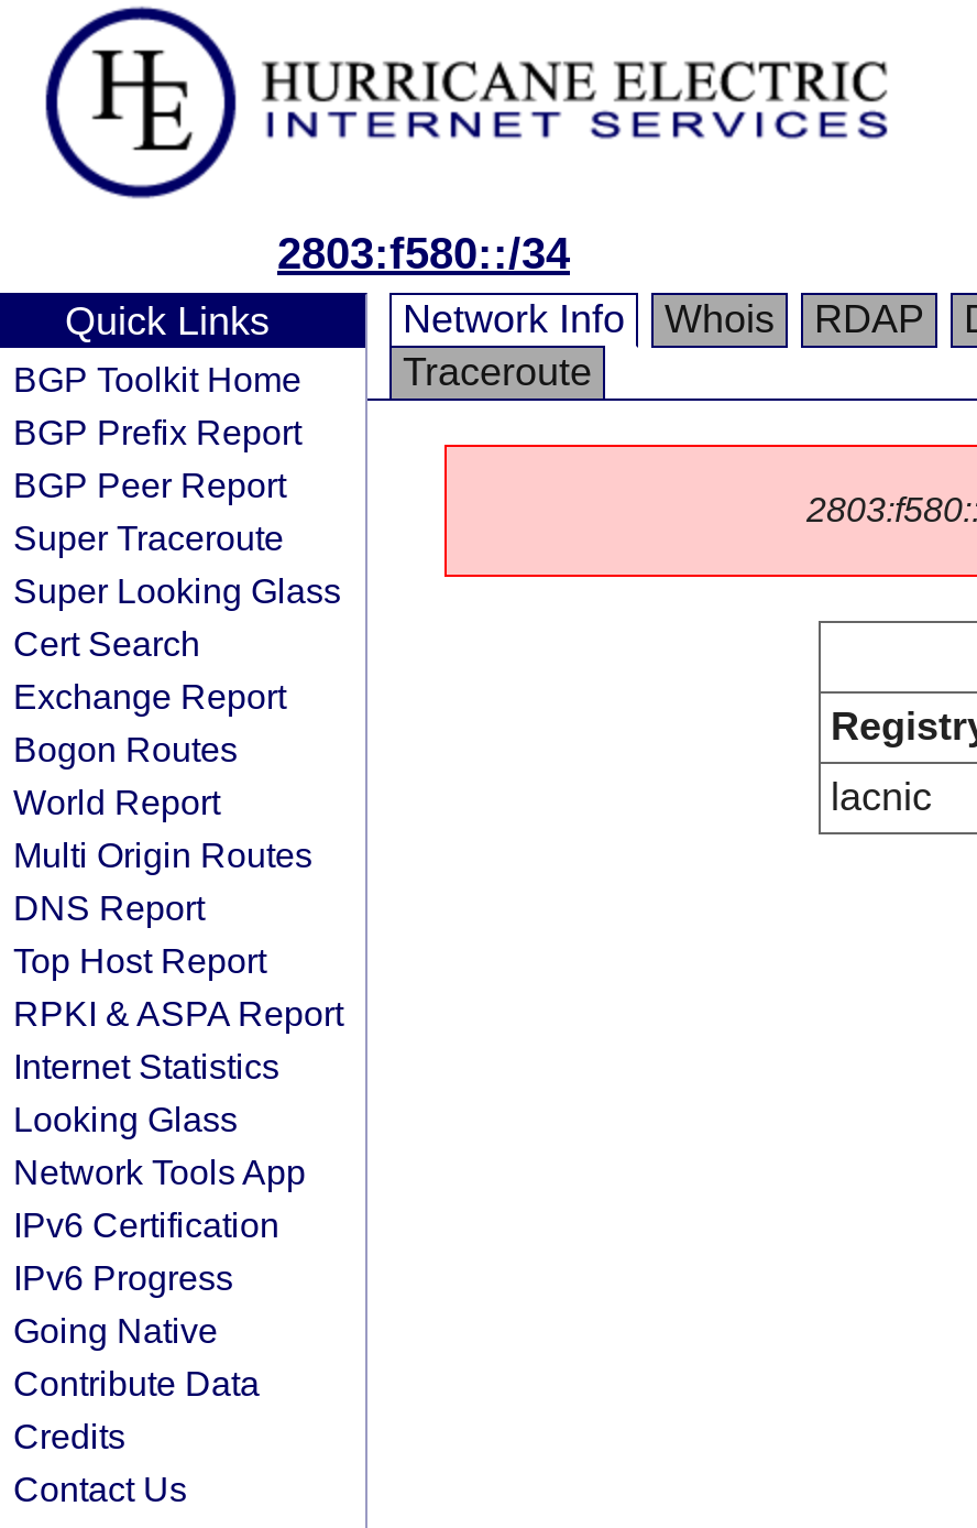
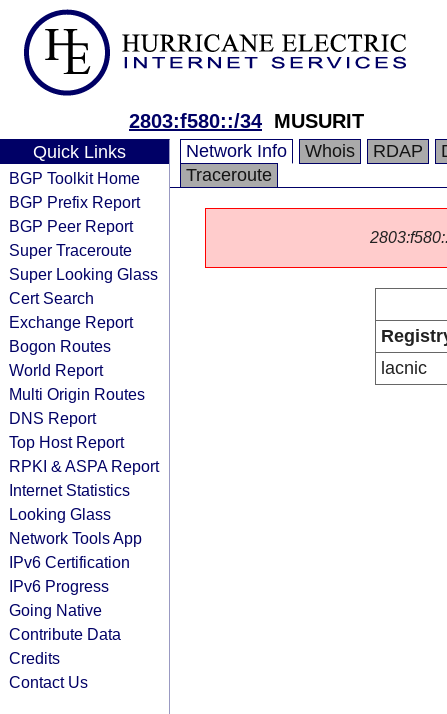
- 2803:f580::/34
+ 2803:f580::/34 MUSURIT
